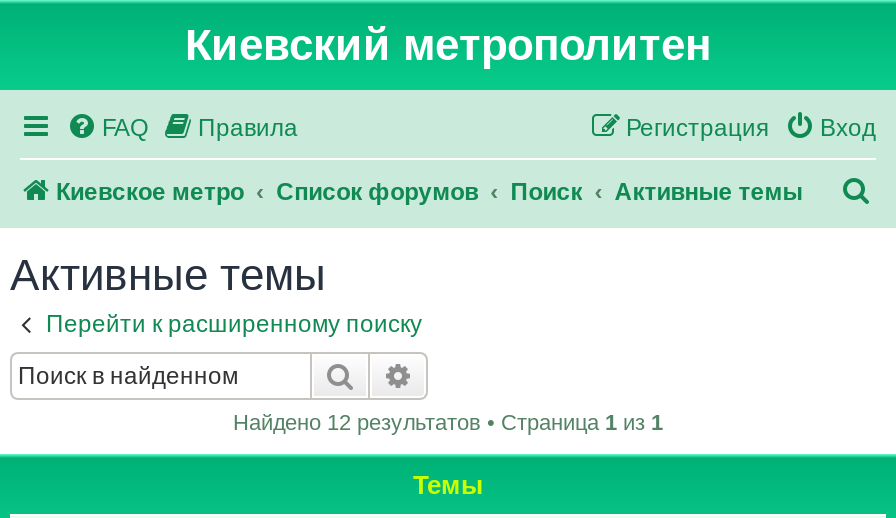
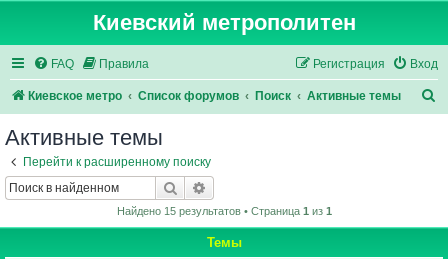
- Найдено 12 результатов • Страница 1 из 1
+ Найдено 15 результатов • Страница 1 из 1
